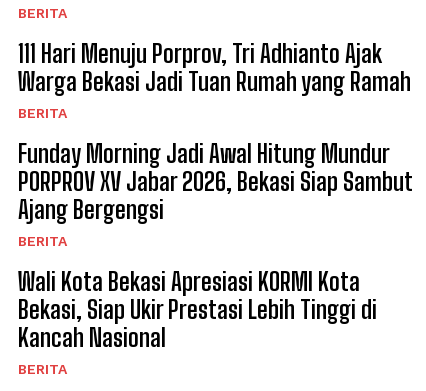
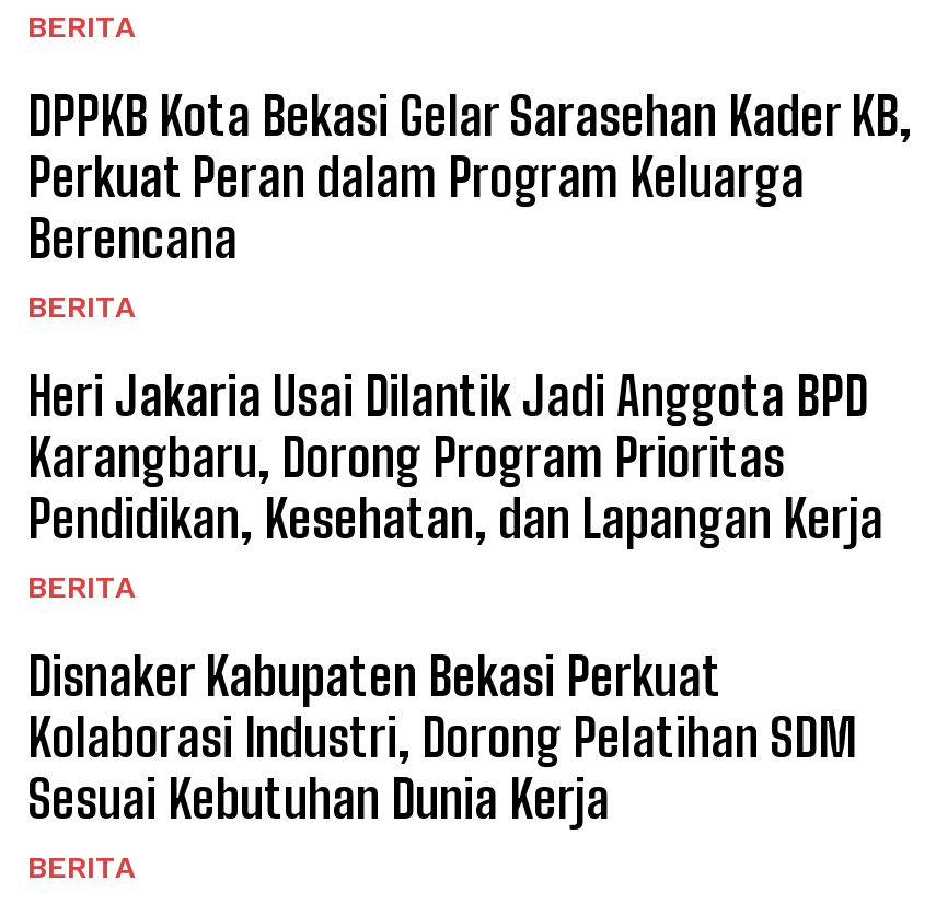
- 111 Hari Menuju Porprov, Tri Adhianto Ajak
- Warga Bekasi Jadi Tuan Rumah yang Ramah
+ DPPKB Kota Bekasi Gelar Sarasehan Kader KB,
+ Perkuat Peran dalam Program Keluarga
+ Berencana

- Funday Morning Jadi Awal Hitung Mundur
- PORPROV XV Jabar 2026, Bekasi Siap Sambut
- Ajang Bergengsi
+ Heri Jakaria Usai Dilantik Jadi Anggota BPD
+ Karangbaru, Dorong Program Prioritas
+ Pendidikan, Kesehatan, dan Lapangan Kerja

- Wali Kota Bekasi Apresiasi KORMI Kota
- Bekasi, Siap Ukir Prestasi Lebih Tinggi di
- Kancah Nasional
+ Disnaker Kabupaten Bekasi Perkuat
+ Kolaborasi Industri, Dorong Pelatihan SDM
+ Sesuai Kebutuhan Dunia Kerja
